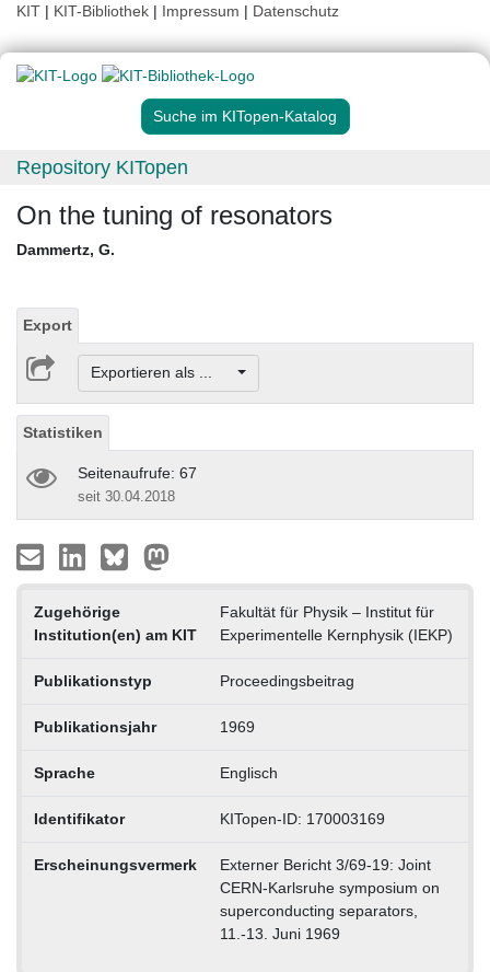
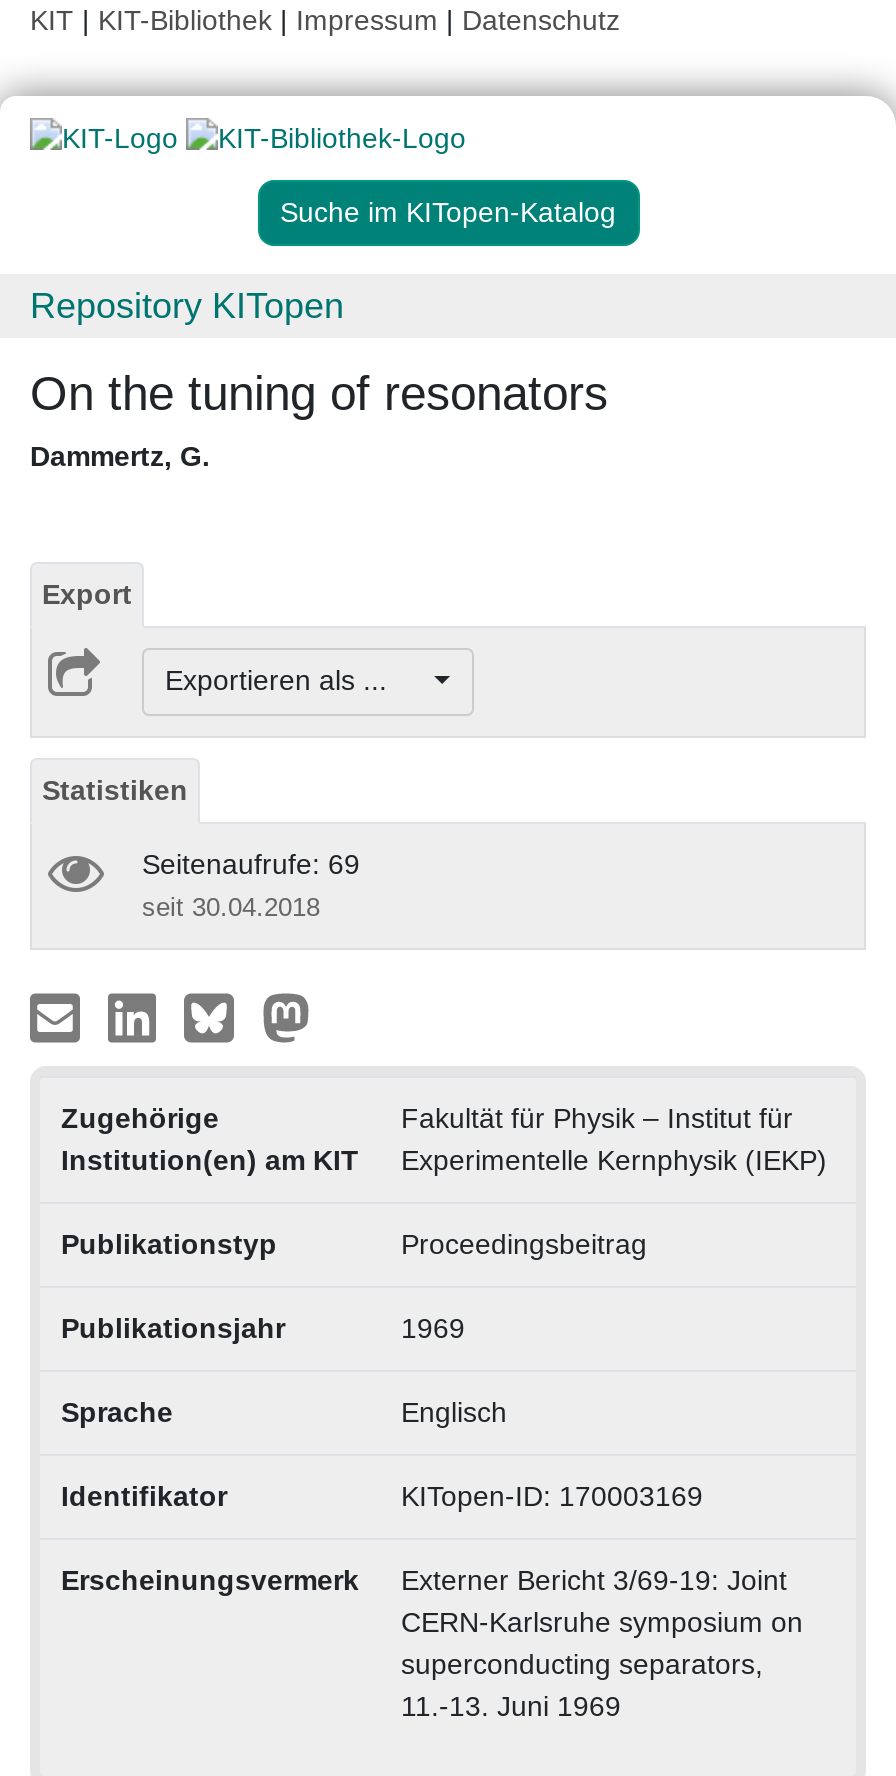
- Seitenaufrufe: 67
+ Seitenaufrufe: 69
